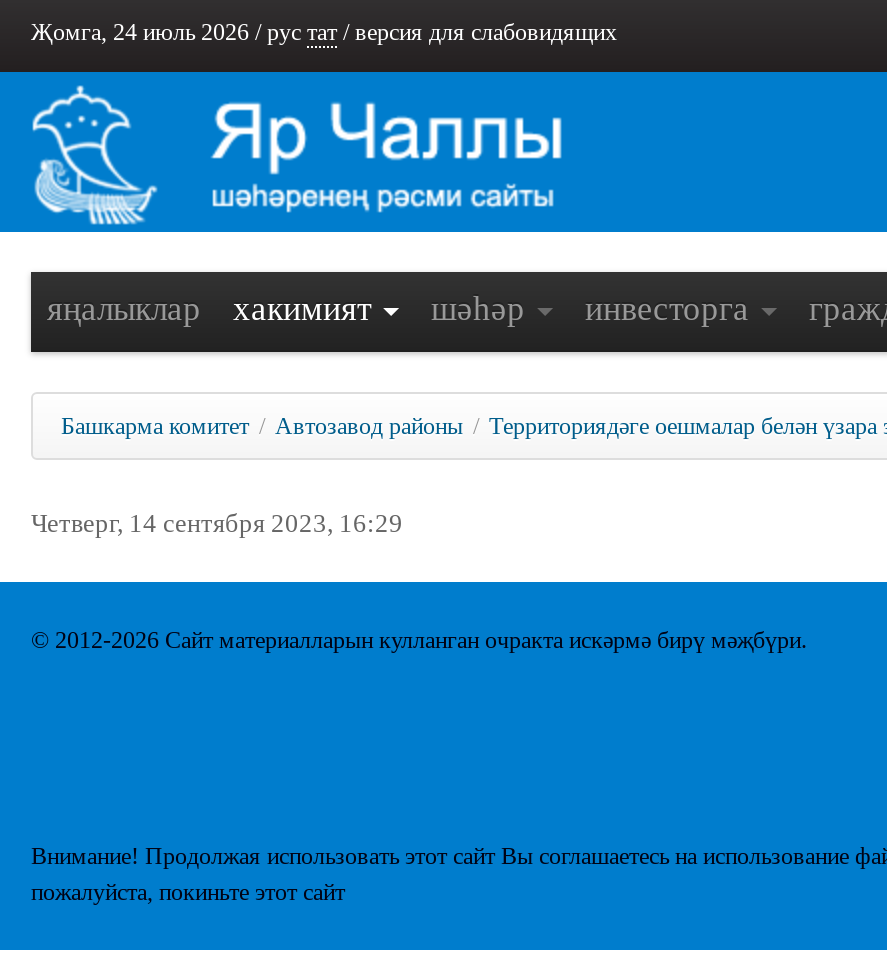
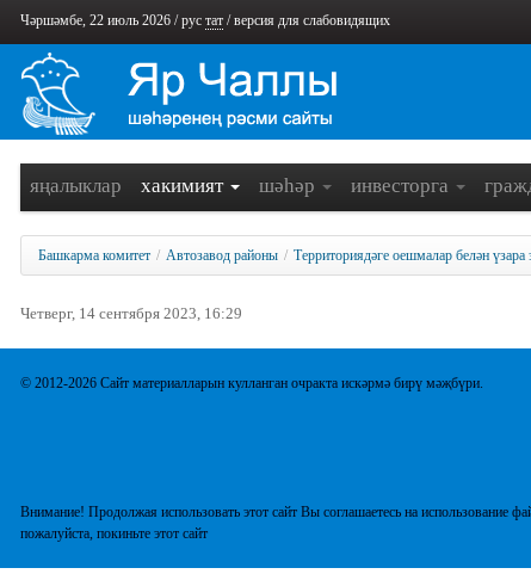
- Җомга, 24 июль 2026 / рус тат / версия для слабовидящих
+ Чәршәмбе, 22 июль 2026 / рус тат / версия для слабовидящих
